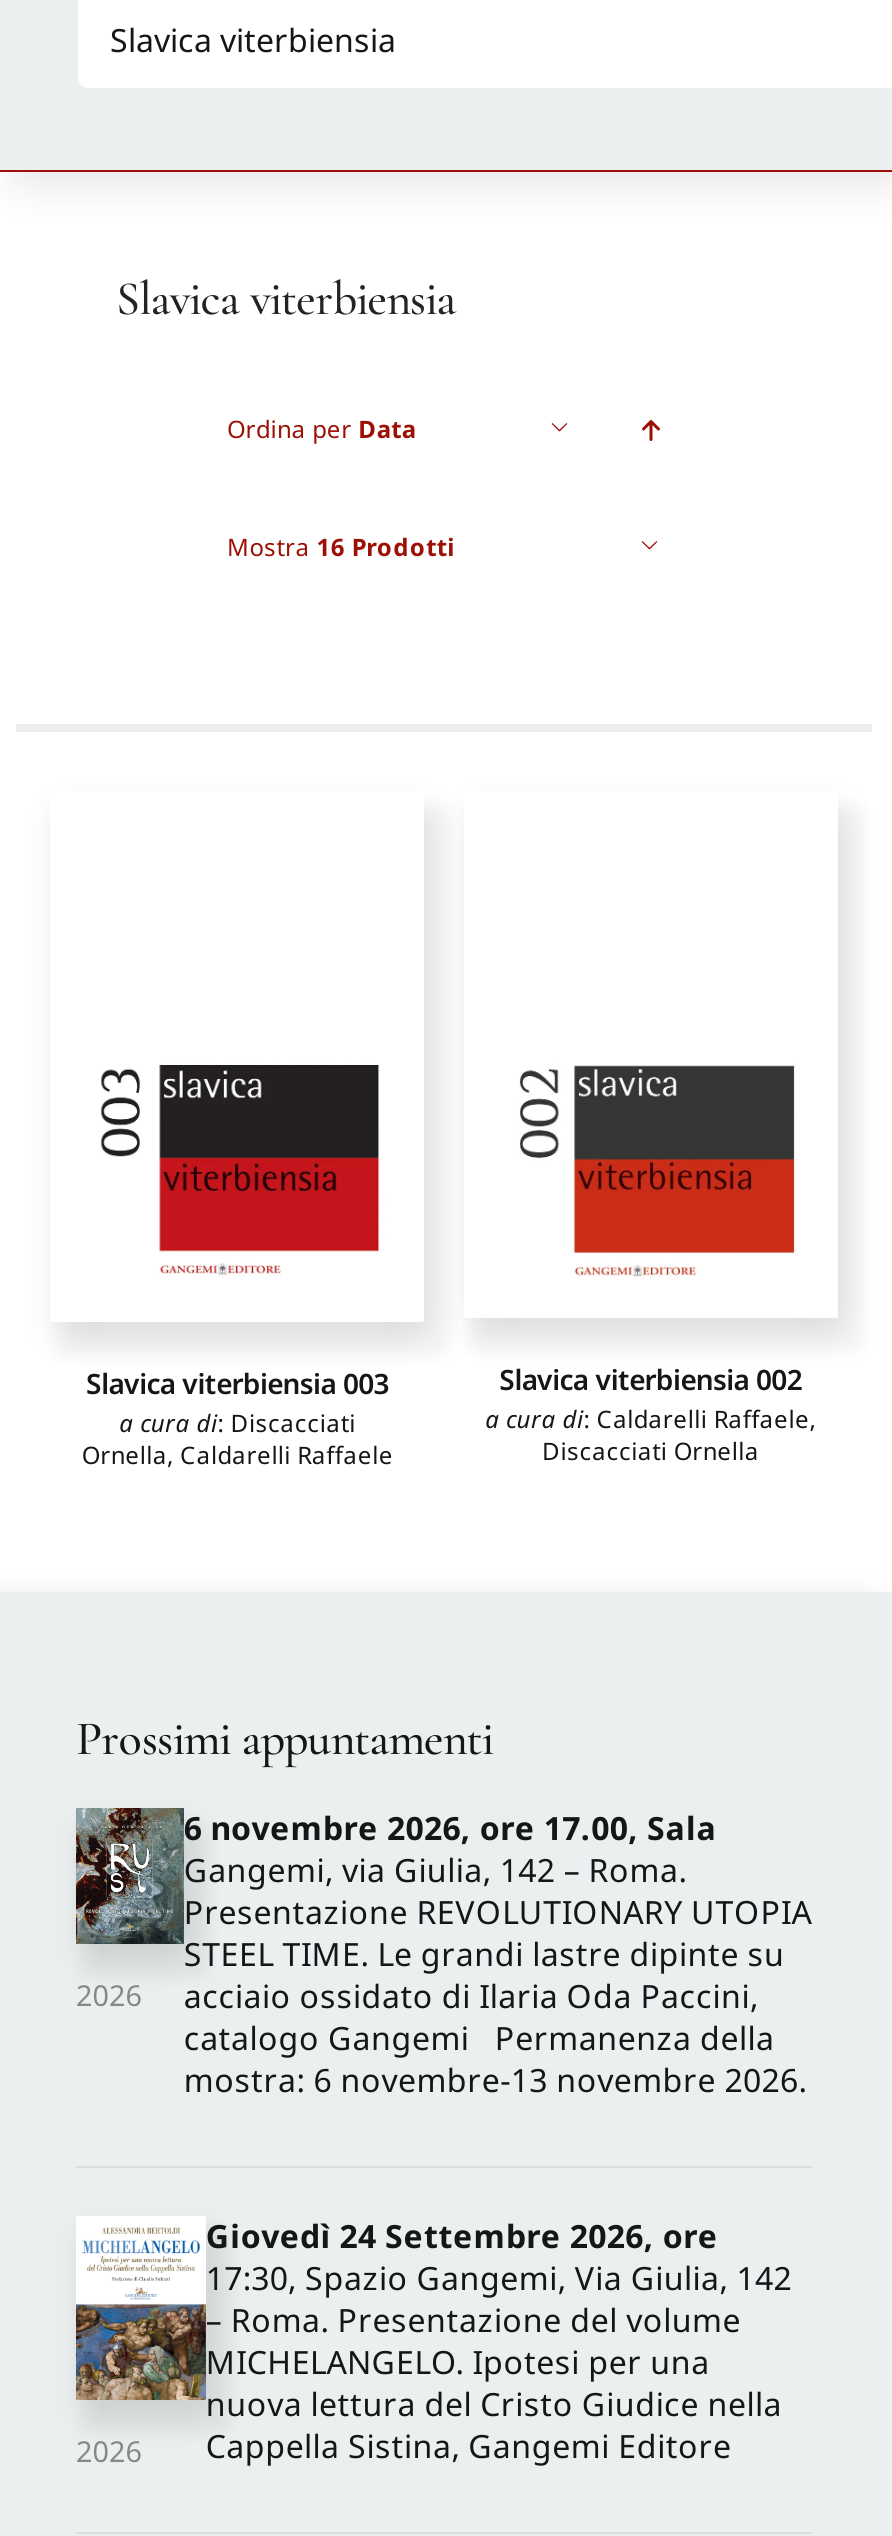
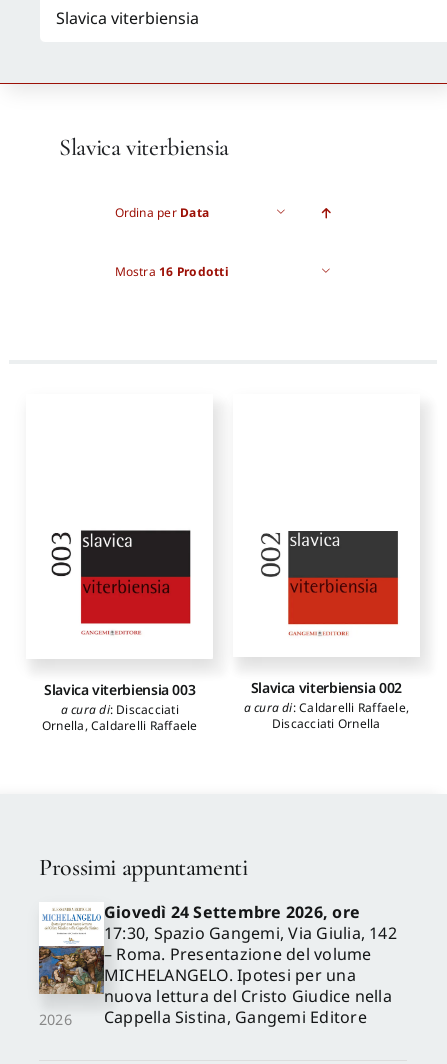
- [image]
- 2026

- 6 novembre 2026, ore 17.00, Sala
- Gangemi, via Giulia, 142 – Roma.
- Presentazione REVOLUTIONARY UTOPIA
- STEEL TIME. Le grandi lastre dipinte su
- acciaio ossidato di Ilaria Oda Paccini,
- catalogo Gangemi Permanenza della
- mostra: 6 novembre-13 novembre 2026.
